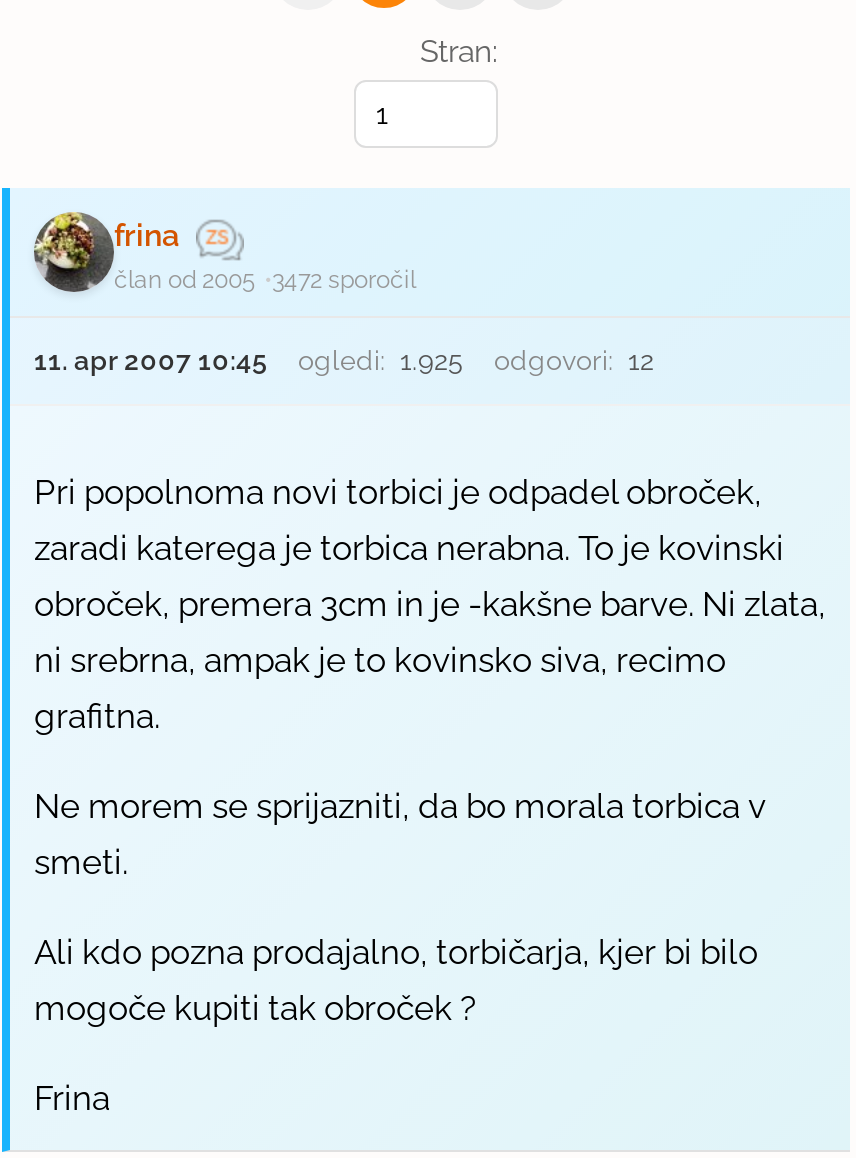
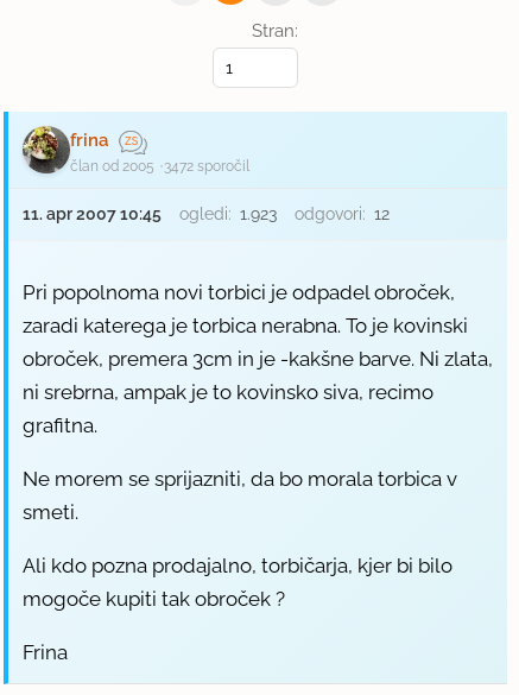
- 11. apr 2007 10:45 ogledi: 1.925 odgovori: 12
+ 11. apr 2007 10:45 ogledi: 1.923 odgovori: 12
